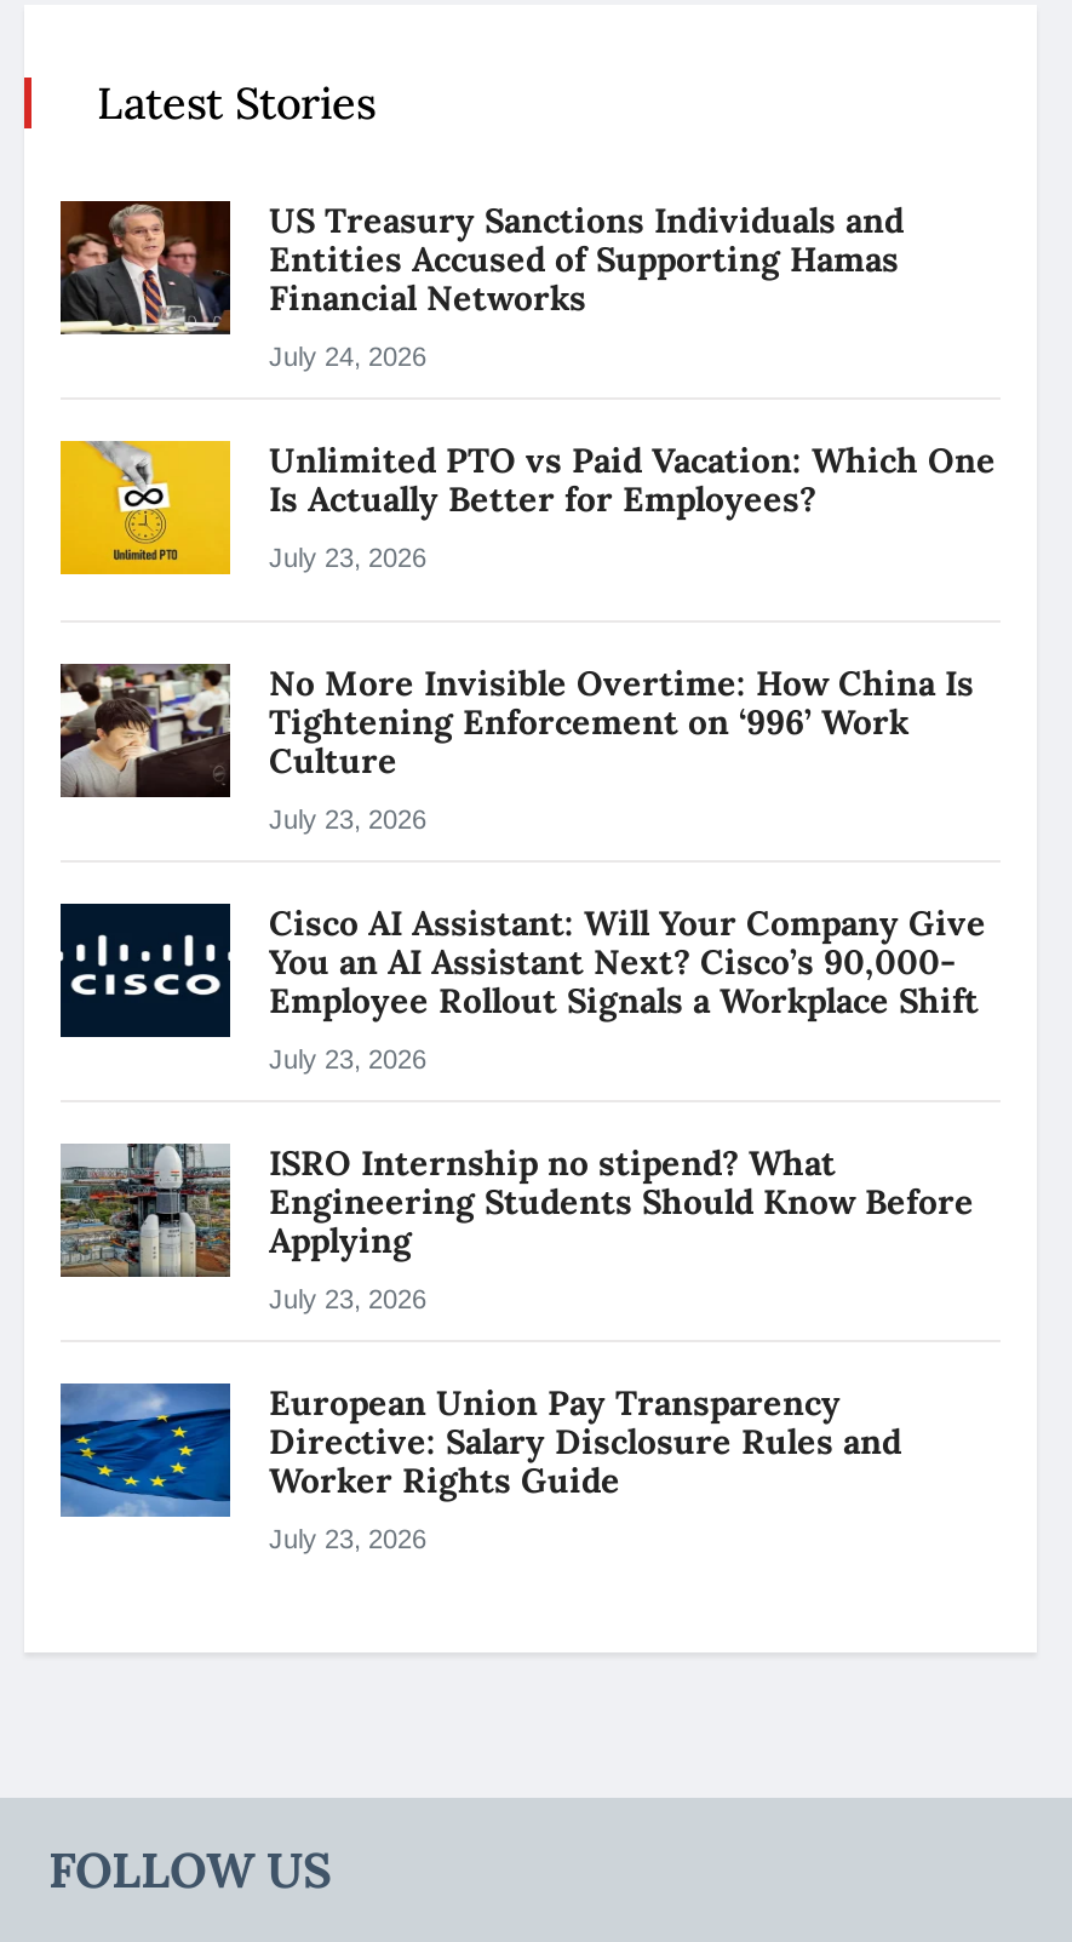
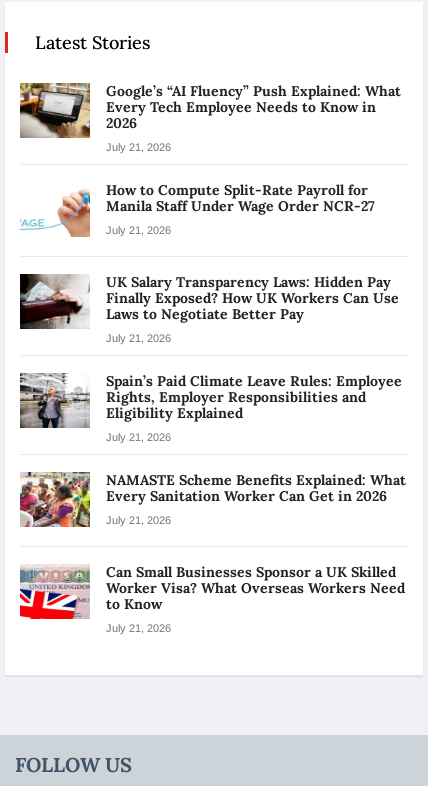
- [image]
- US Treasury Sanctions Individuals and
- Entities Accused of Supporting Hamas
- Financial Networks
+ [image]
+ Google’s “AI Fluency” Push Explained: What
+ Every Tech Employee Needs to Know in
+ 2026

- July 24, 2026
+ July 21, 2026

- [image]
- Unlimited PTO vs Paid Vacation: Which One
- Is Actually Better for Employees?
+ [image]
+ How to Compute Split-Rate Payroll for
+ Manila Staff Under Wage Order NCR-27

- July 23, 2026
+ July 21, 2026

- [image]
- No More Invisible Overtime: How China Is
- Tightening Enforcement on ‘996’ Work
- Culture
+ [image]
+ UK Salary Transparency Laws: Hidden Pay
+ Finally Exposed? How UK Workers Can Use
+ Laws to Negotiate Better Pay

- July 23, 2026
+ July 21, 2026

- [image]
- Cisco AI Assistant: Will Your Company Give
- You an AI Assistant Next? Cisco’s 90,000-
- Employee Rollout Signals a Workplace Shift
+ [image]
+ Spain’s Paid Climate Leave Rules: Employee
+ Rights, Employer Responsibilities and
+ Eligibility Explained

- July 23, 2026
+ July 21, 2026

- [image]
- ISRO Internship no stipend? What
- Engineering Students Should Know Before
- Applying
+ [image]
+ NAMASTE Scheme Benefits Explained: What
+ Every Sanitation Worker Can Get in 2026

- July 23, 2026
+ July 21, 2026

- [image]
- European Union Pay Transparency
- Directive: Salary Disclosure Rules and
- Worker Rights Guide
+ [image]
+ Can Small Businesses Sponsor a UK Skilled
+ Worker Visa? What Overseas Workers Need
+ to Know

- July 23, 2026
+ July 21, 2026
